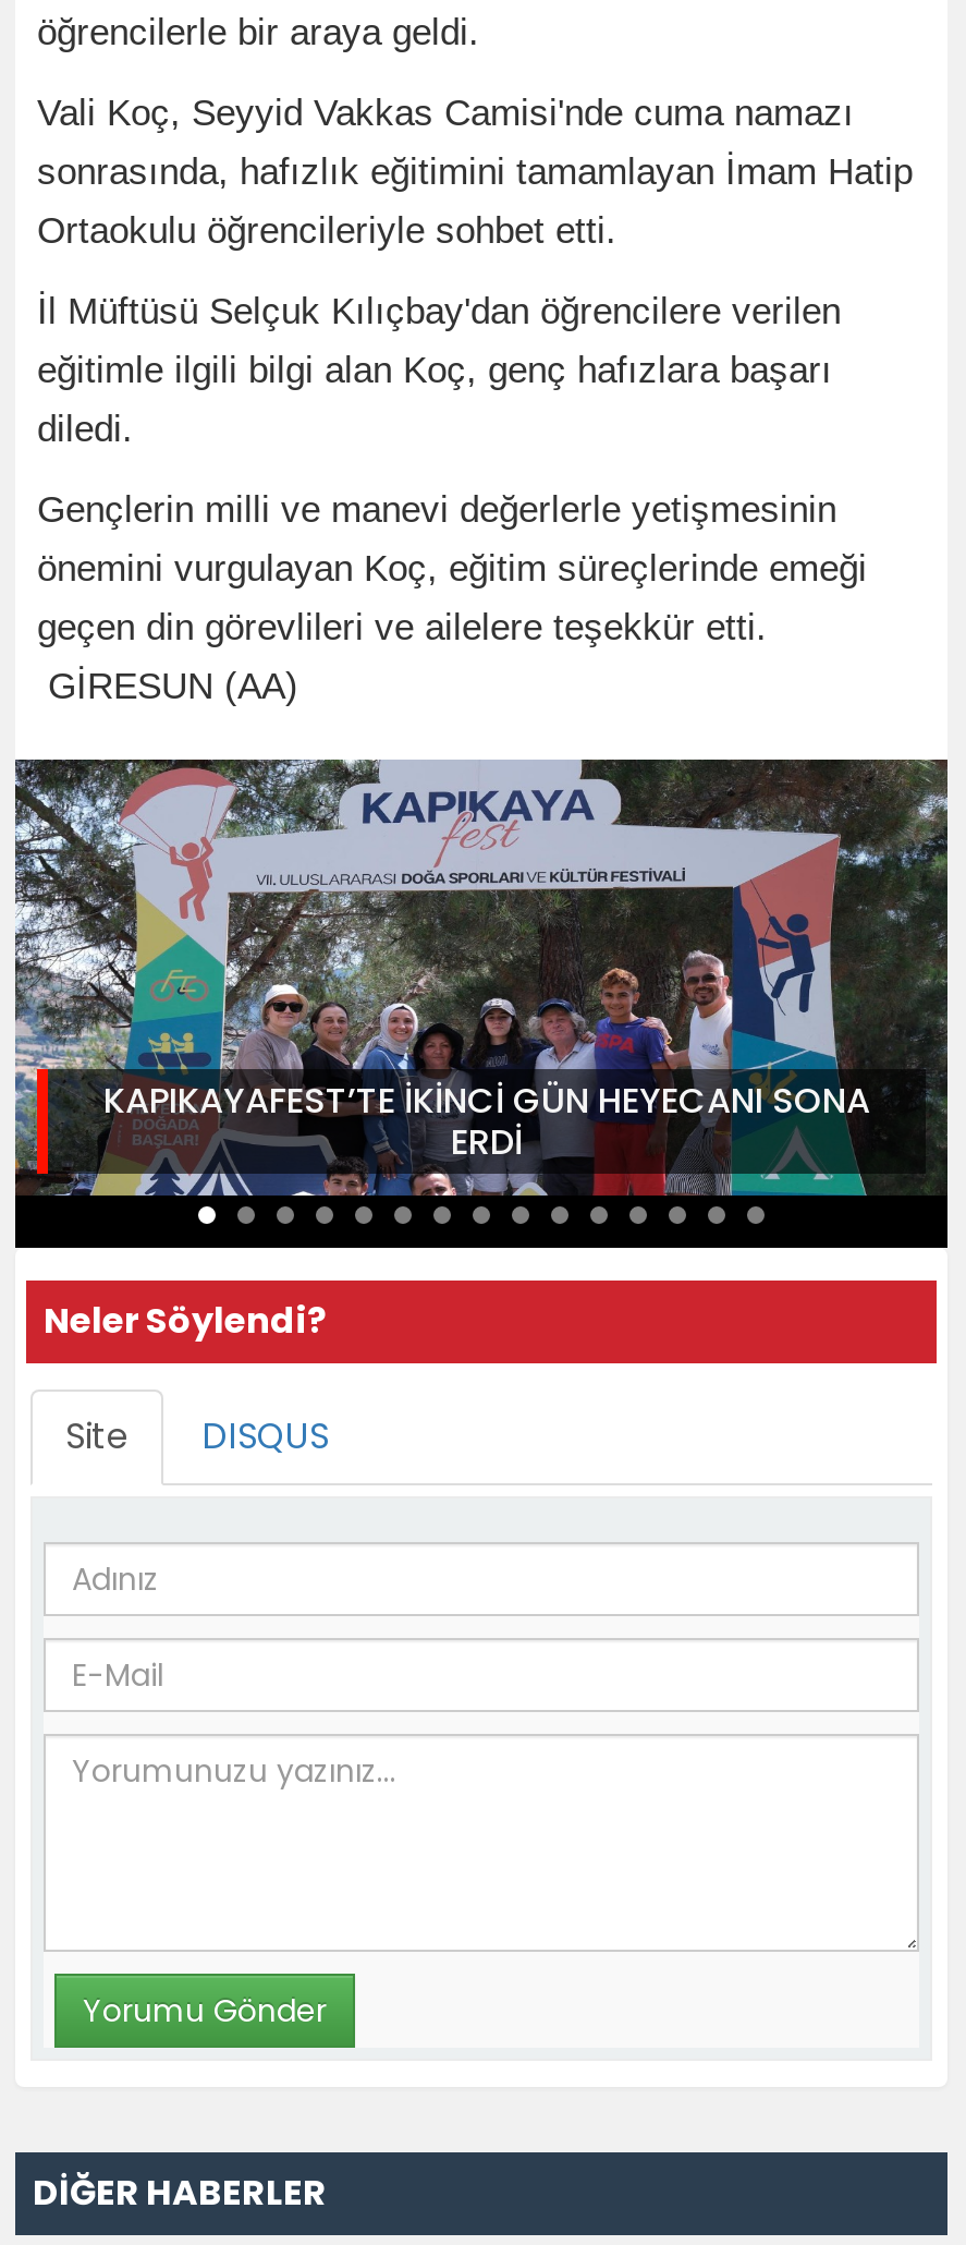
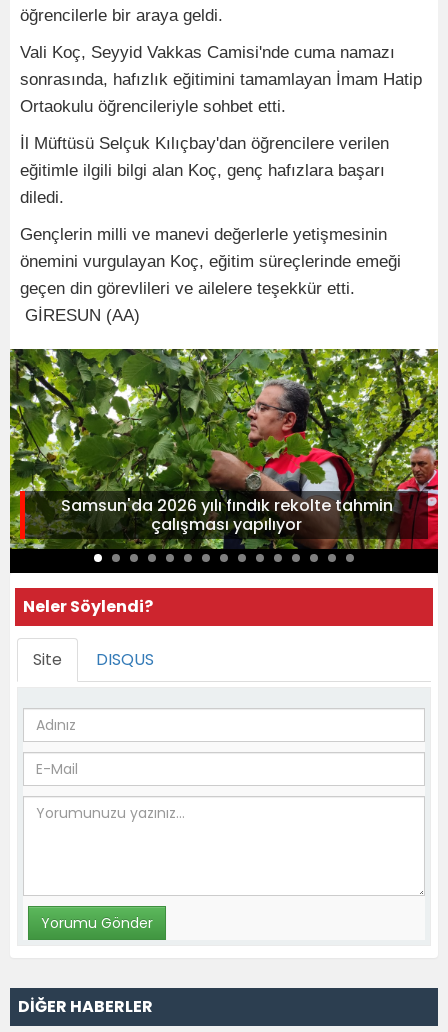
- [image]
- KAPIKAYAFEST’TE İKİNCİ GÜN HEYECANI SONA
- ERDİ
+ [image]
+ Samsun'da 2026 yılı fındık rekolte tahmin
+ çalışması yapılıyor
